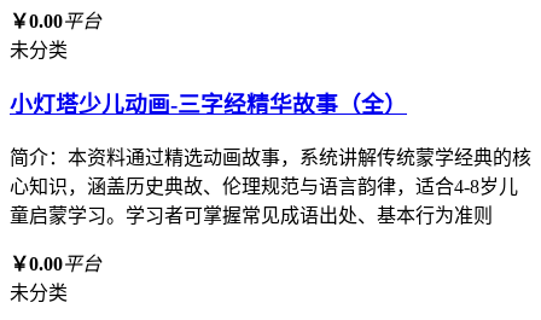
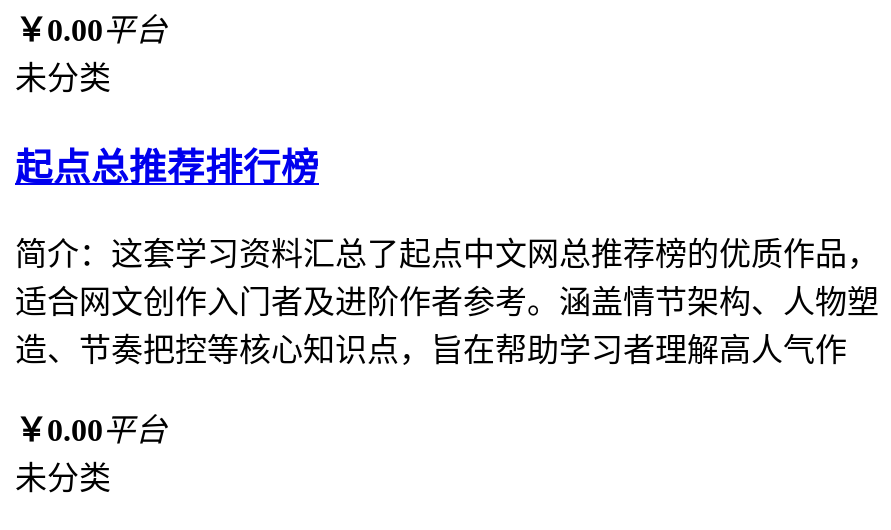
- 小灯塔少儿动画-三字经精华故事（全）
+ 起点总推荐排行榜

- 简介：本资料通过精选动画故事，系统讲解传统蒙学经典的核
- 心知识，涵盖历史典故、伦理规范与语言韵律，适合4-8岁儿
- 童启蒙学习。学习者可掌握常见成语出处、基本行为准则
+ 简介：这套学习资料汇总了起点中文网总推荐榜的优质作品，
+ 适合网文创作入门者及进阶作者参考。涵盖情节架构、人物塑
+ 造、节奏把控等核心知识点，旨在帮助学习者理解高人气作
